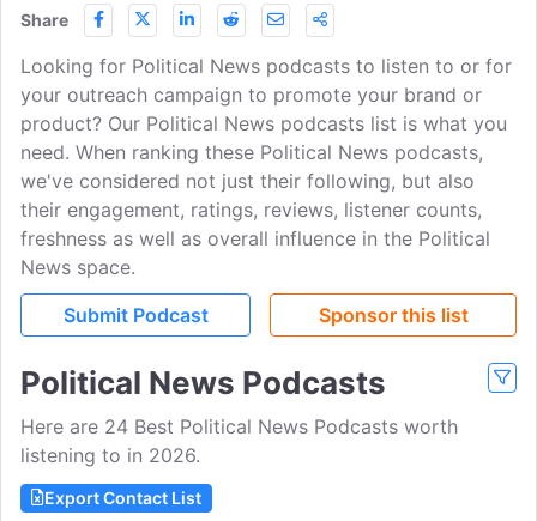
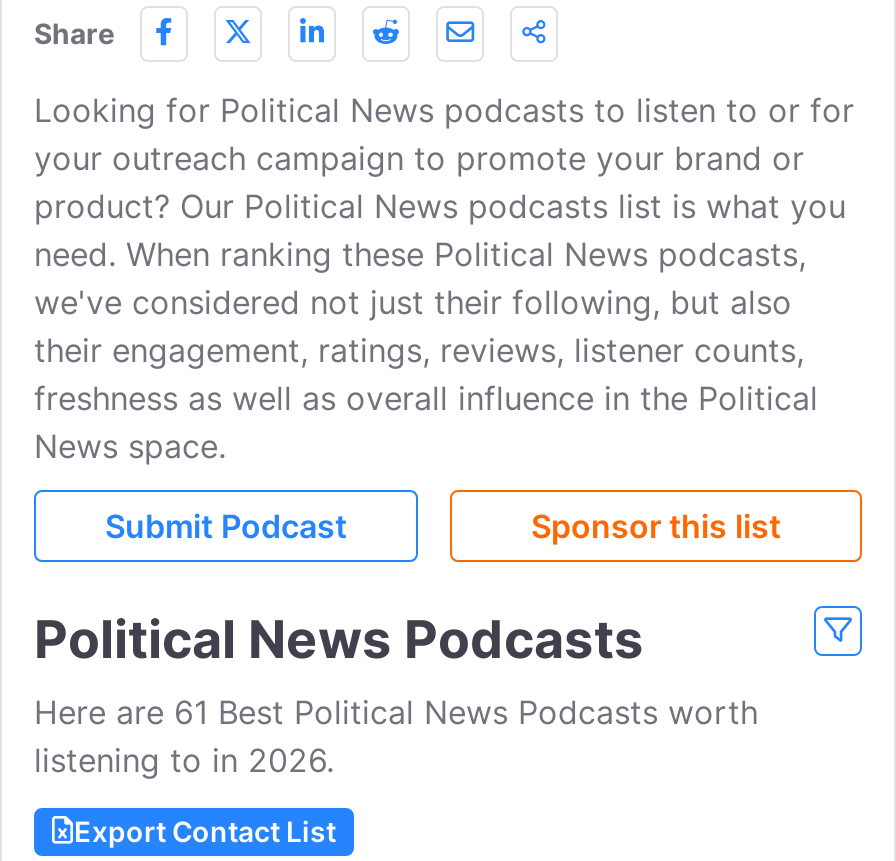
- Here are 24 Best Political News Podcasts worth
+ Here are 61 Best Political News Podcasts worth
